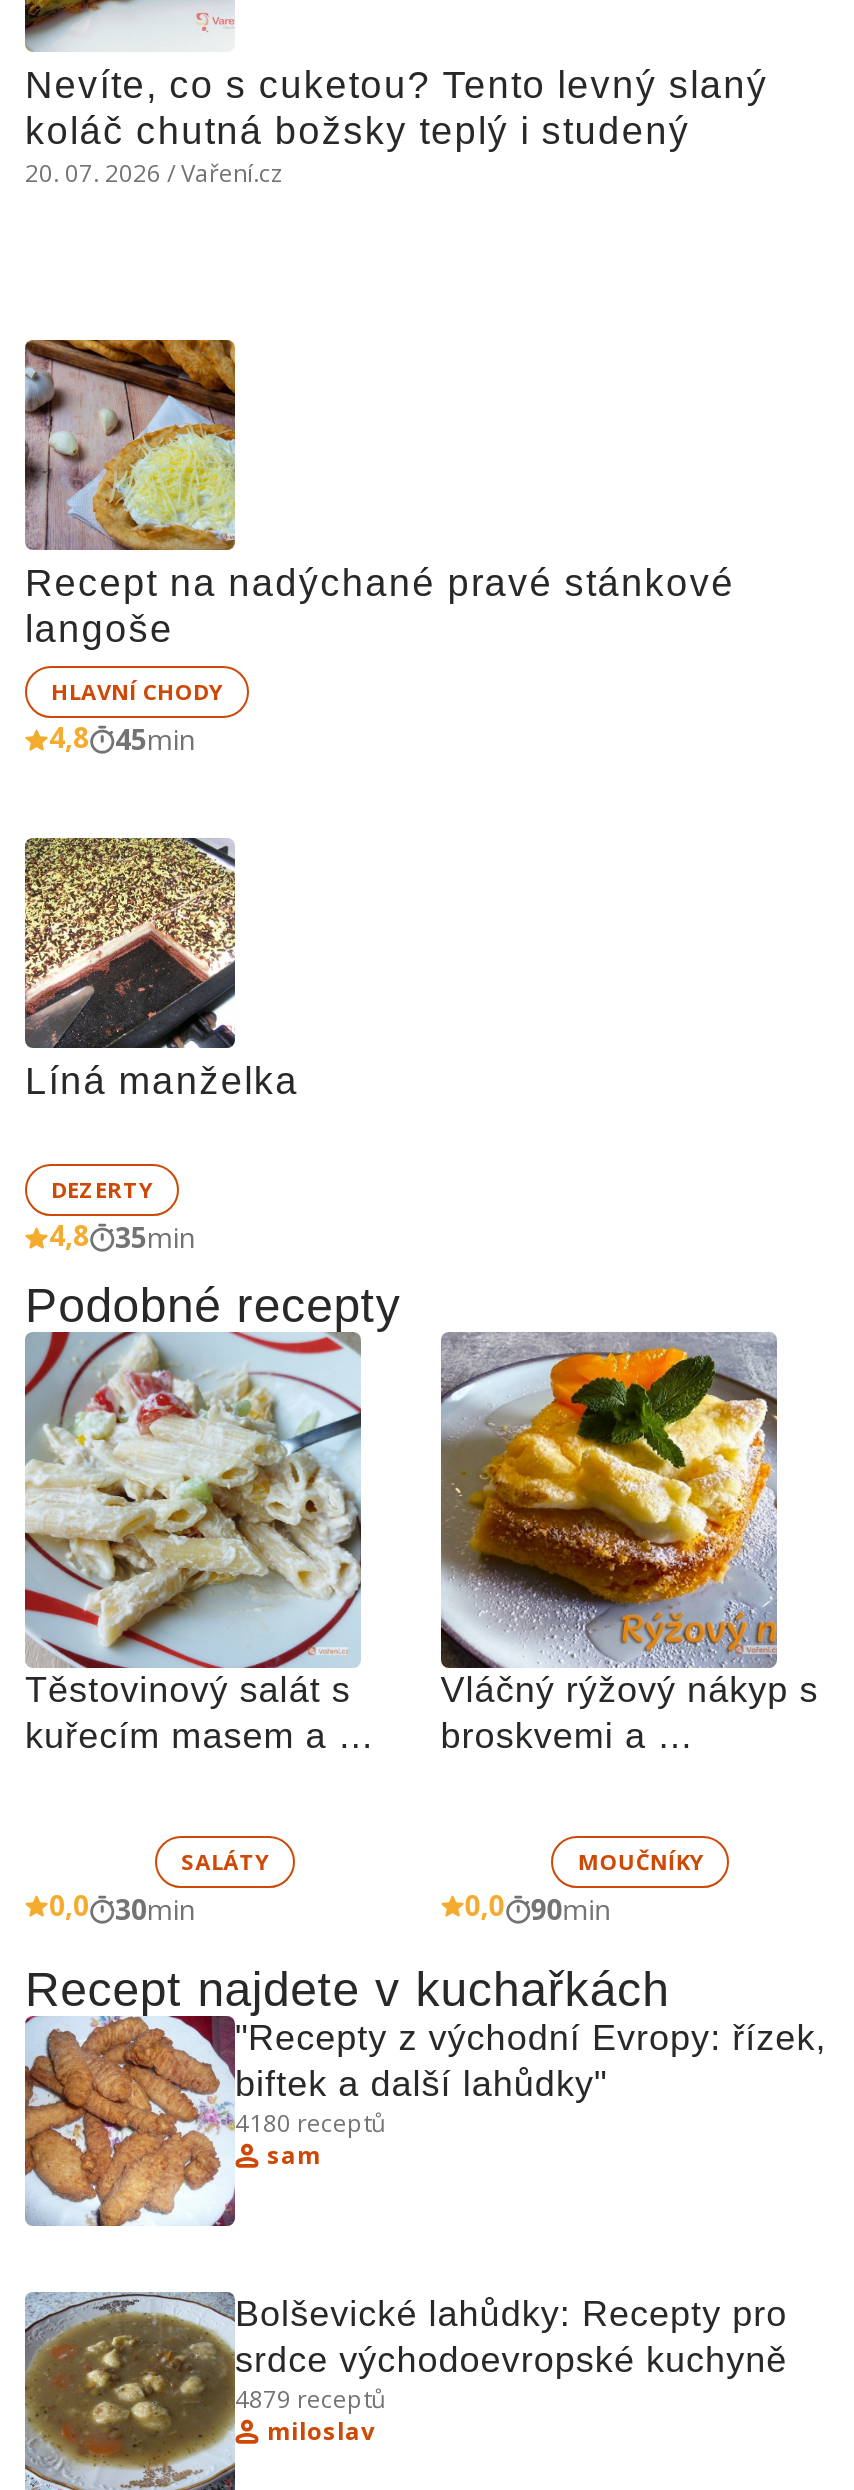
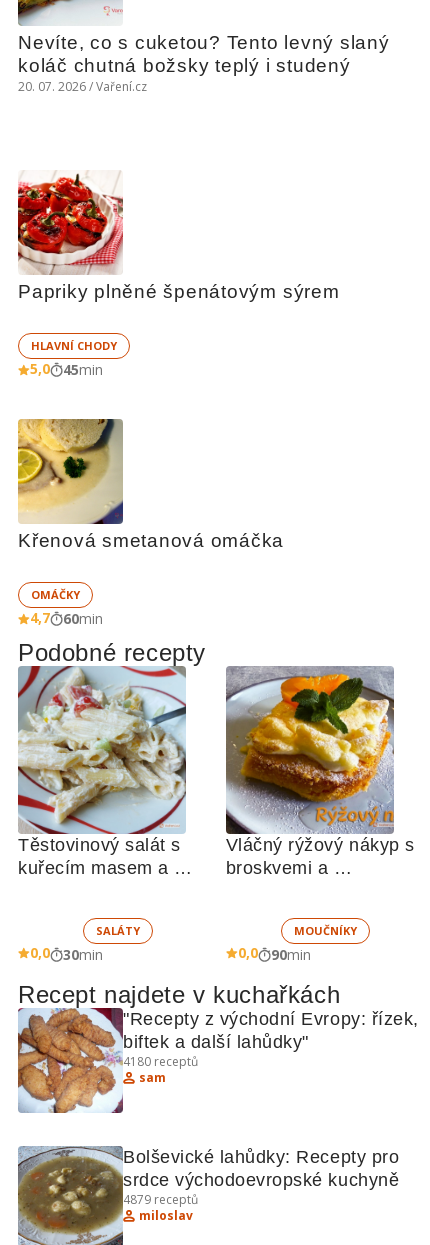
- [image]
- Recept na nadýchané pravé stánkové
- langoše
+ [image]
+ Papriky plněné špenátovým sýrem

- 4,8 45min
+ 5,0 45min

- [image]
- Líná manželka
+ [image]
+ Křenová smetanová omáčka

- DEZERTY
- 4,8
- 35min
+ OMÁČKY
+ 4,7
+ 60min
